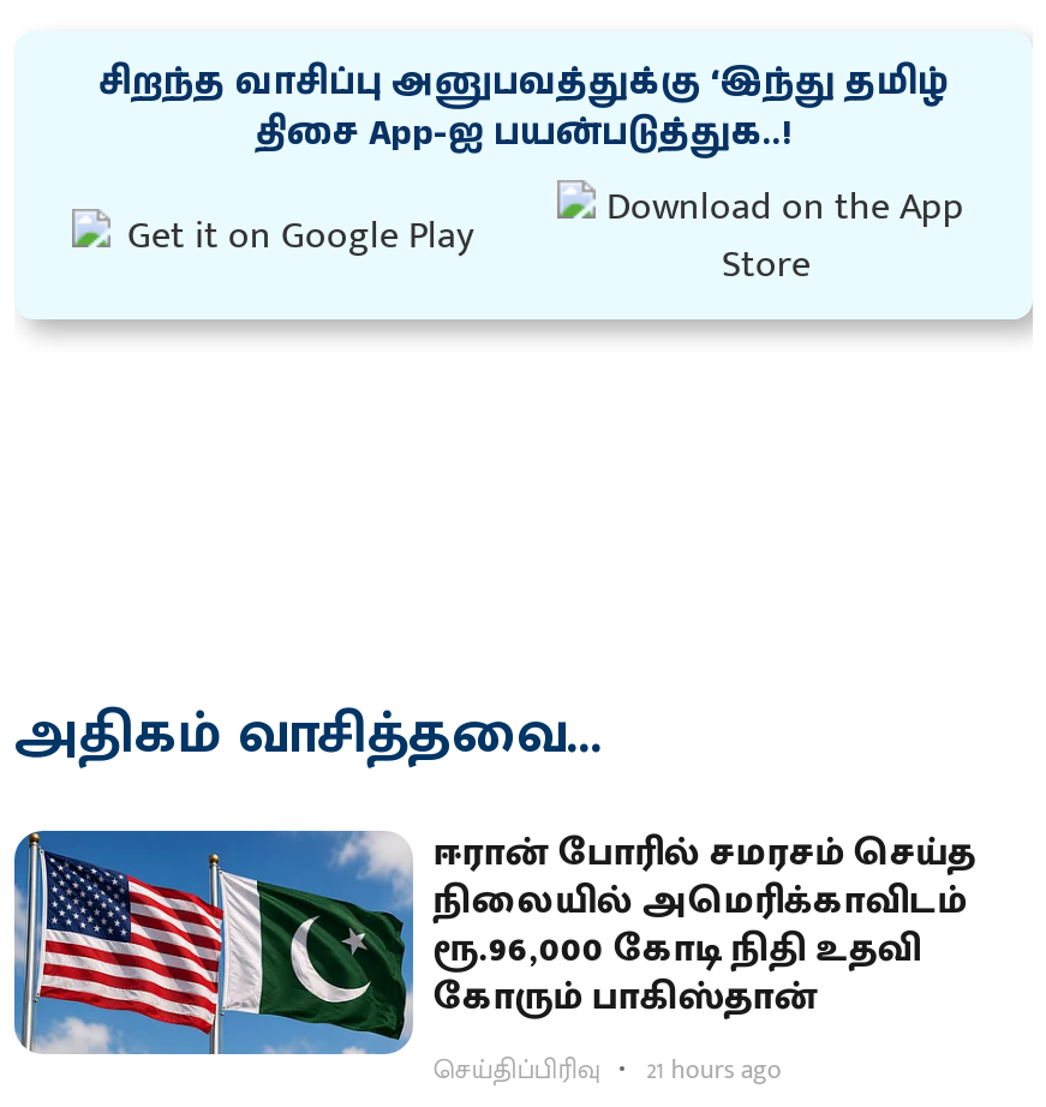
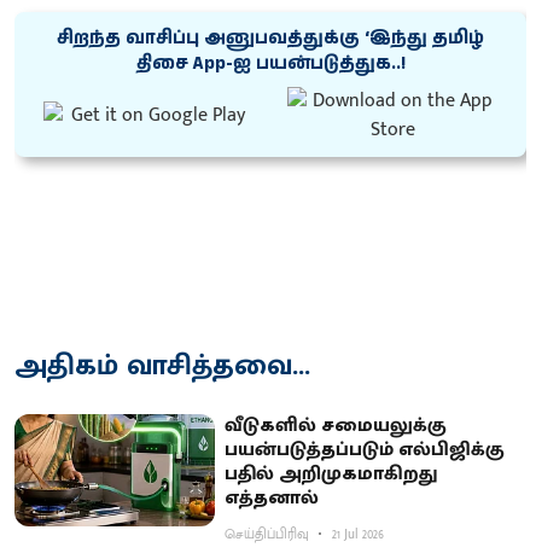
- [image]
- ஈரான் போரில் சமரசம் செய்த
- நிலையில் அமெரிக்காவிடம்
- ரூ.96,000 கோடி நிதி உதவி
- கோரும் பாகிஸ்தான்
+ [image]
+ வீடுகளில் சமையலுக்கு
+ பயன்படுத்தப்படும் எல்பிஜிக்கு
+ பதில் அறிமுகமாகிறது
+ எத்தனால்

- செய்திப்பிரிவு 21 hours ago
+ செய்திப்பிரிவு 21 Jul 2026
